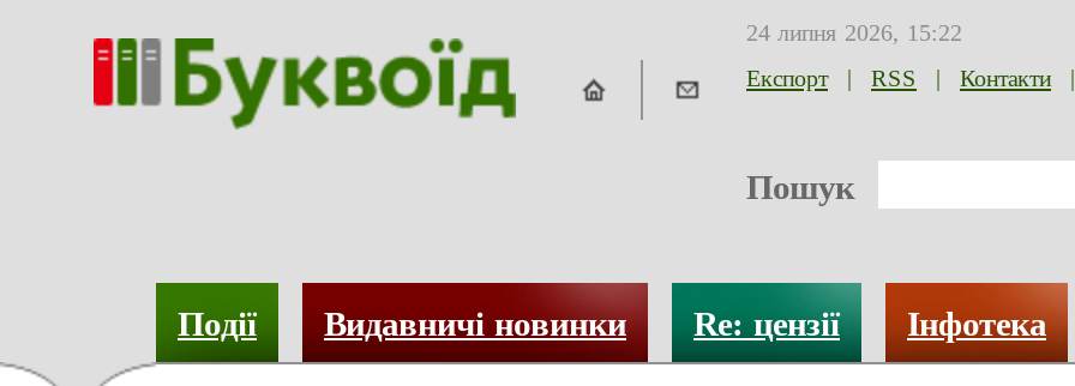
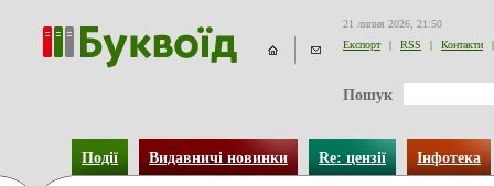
- 24 липня 2026, 15:22
+ 21 липня 2026, 21:50
